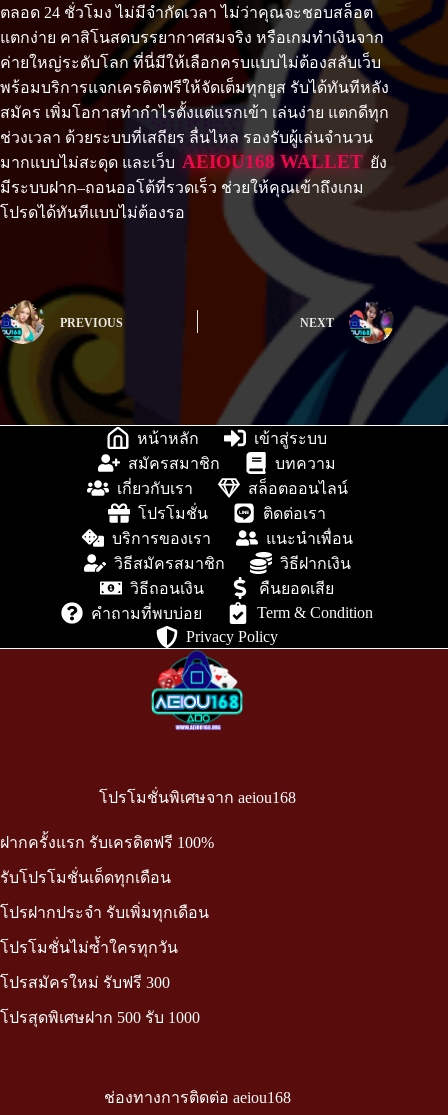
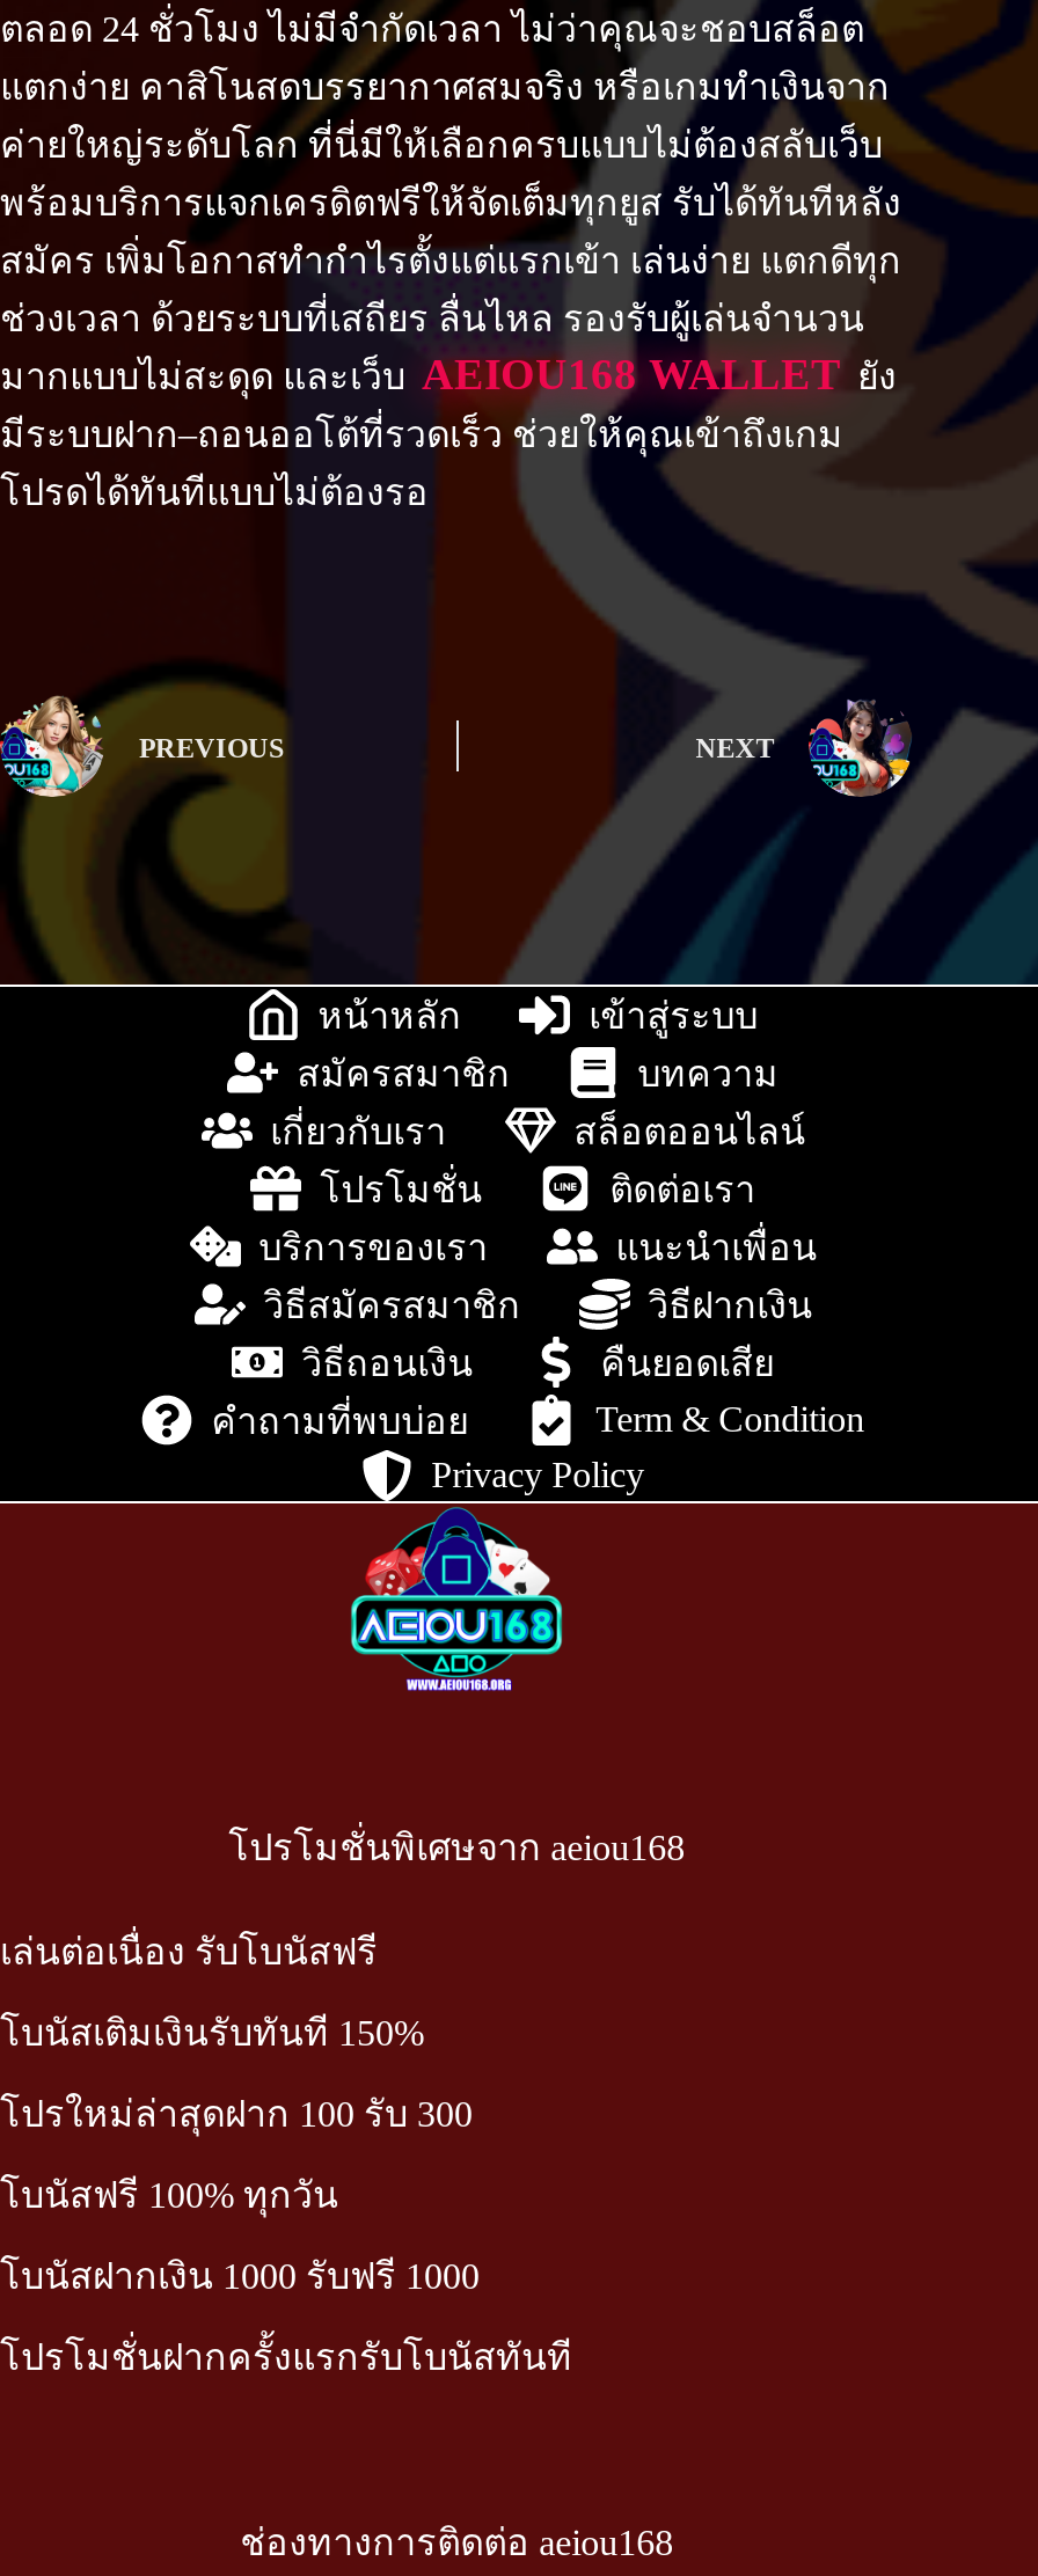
- ฝากครั้งแรก รับเครดิตฟรี 100%
+ เล่นต่อเนื่อง รับโบนัสฟรี

- รับโปรโมชั่นเด็ดทุกเดือน
+ โบนัสเติมเงินรับทันที 150%

- โปรฝากประจำ รับเพิ่มทุกเดือน
+ โปรใหม่ล่าสุดฝาก 100 รับ 300

- โปรโมชั่นไม่ซ้ำใครทุกวัน
+ โบนัสฟรี 100% ทุกวัน

- โปรสมัครใหม่ รับฟรี 300
+ โบนัสฝากเงิน 1000 รับฟรี 1000

- โปรสุดพิเศษฝาก 500 รับ 1000
+ โปรโมชั่นฝากครั้งแรกรับโบนัสทันที
